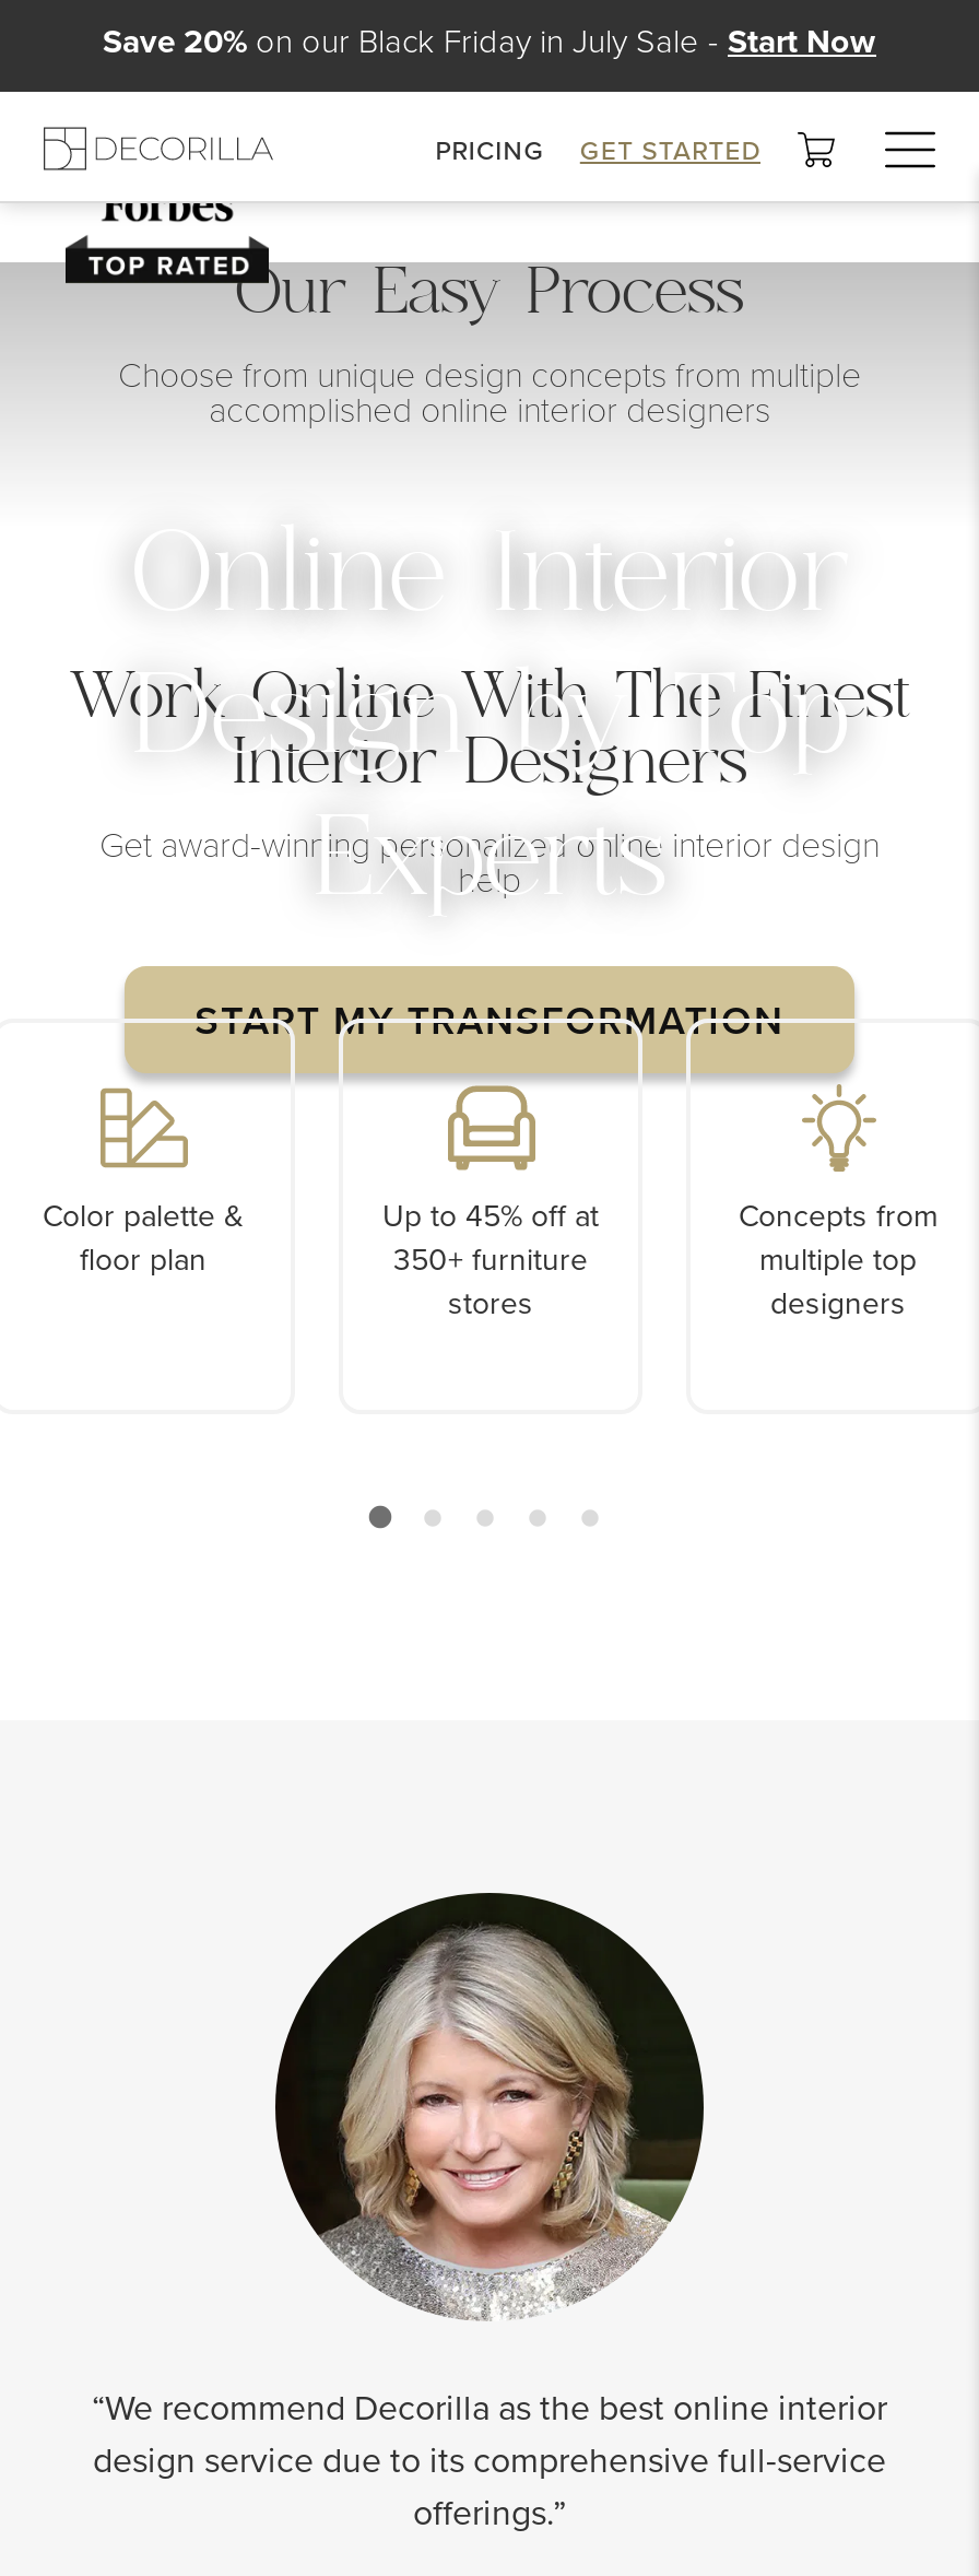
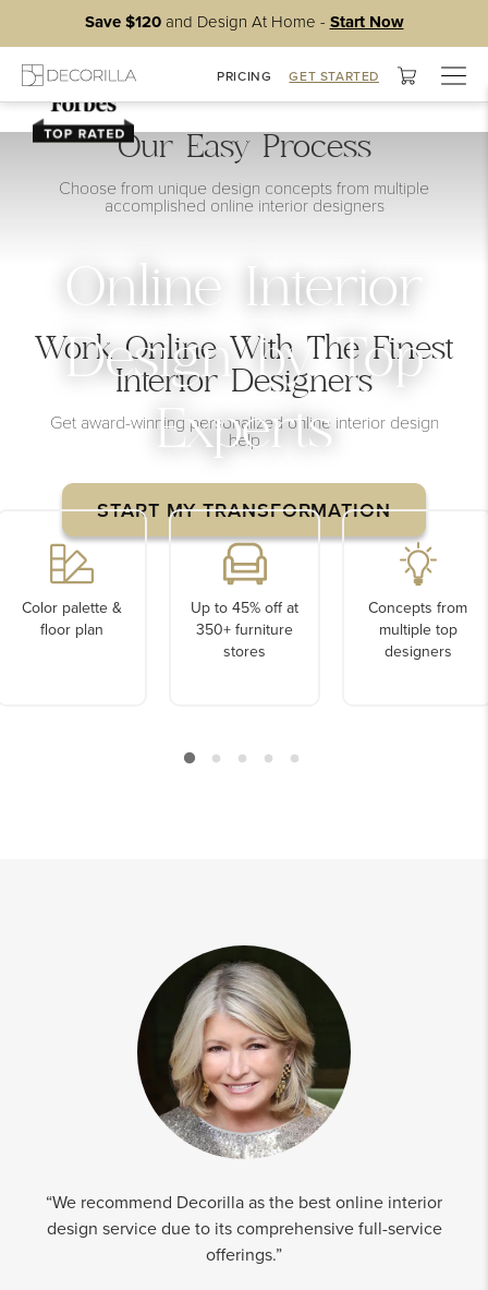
- Save 20% on our Black Friday in July Sale - Start Now
+ Save $120 and Design At Home - Start Now
